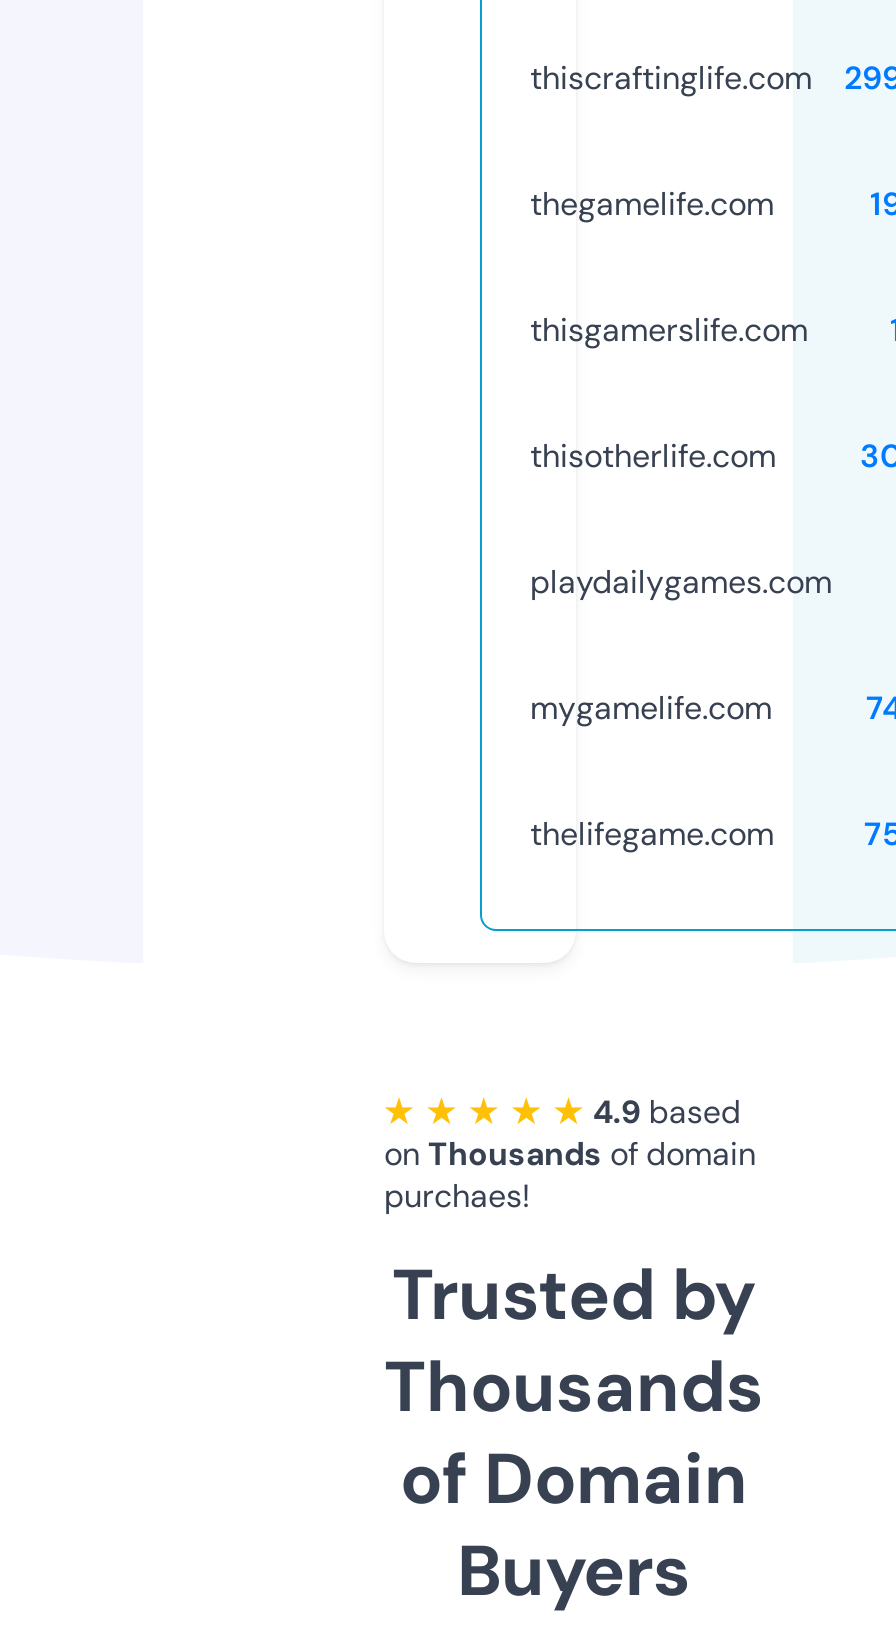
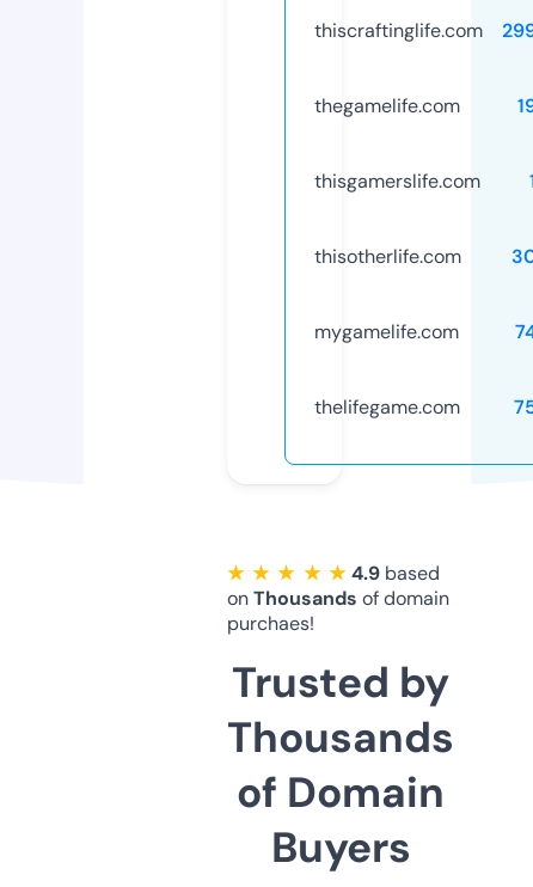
- playdailygames.com
